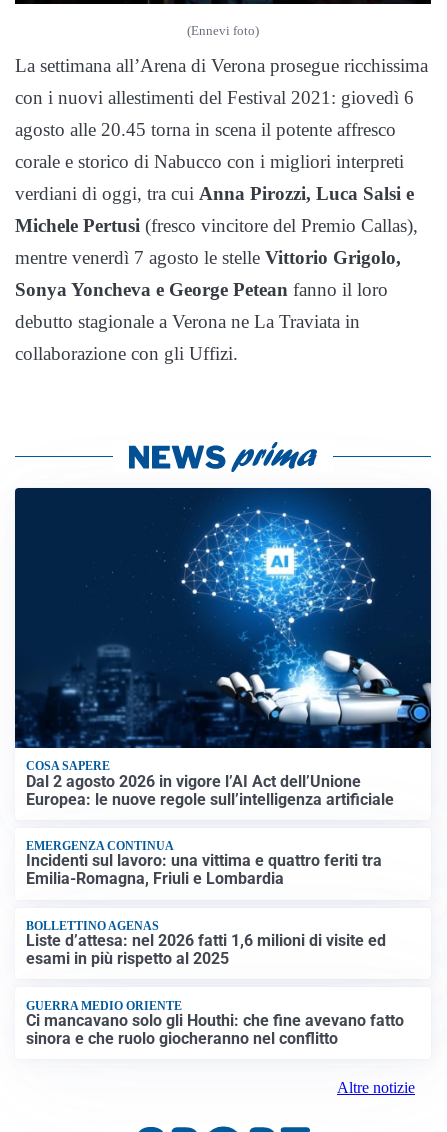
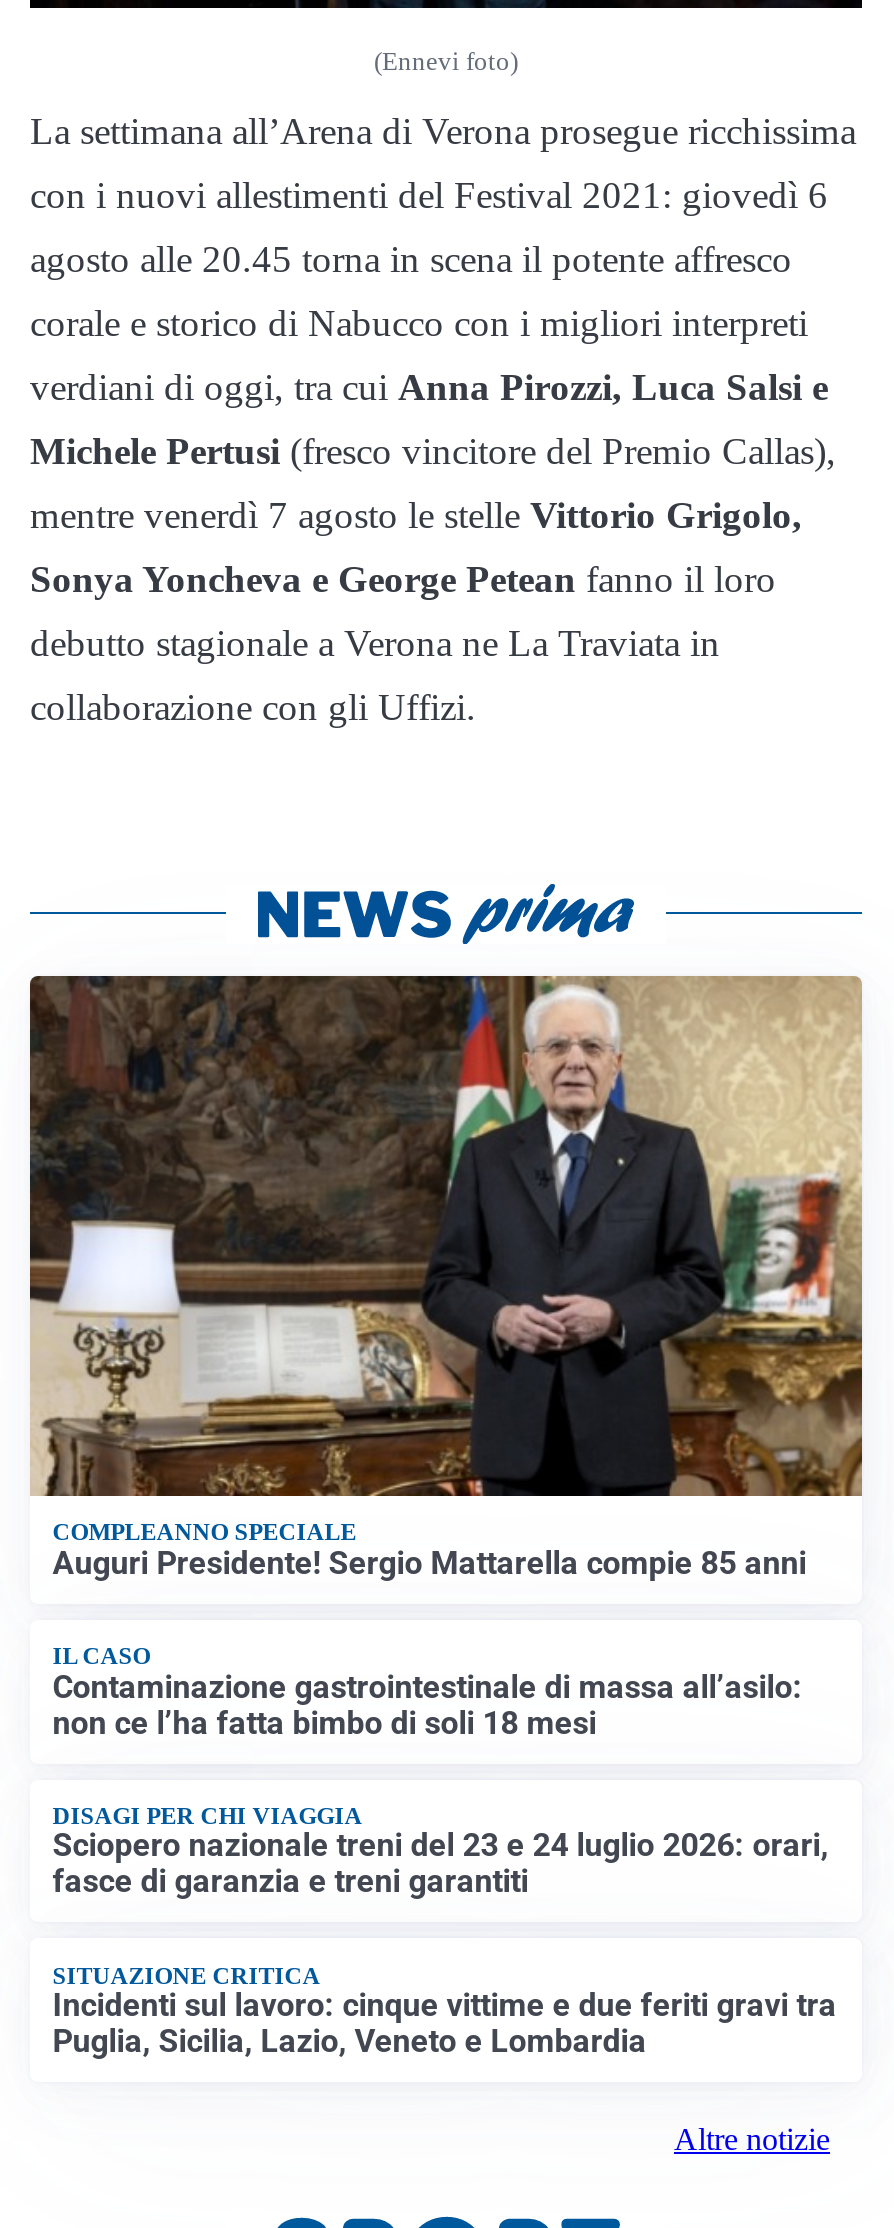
- [image]
- COSA SAPERE
- Dal 2 agosto 2026 in vigore l’AI Act dell’Unione
- Europea: le nuove regole sull’intelligenza artificiale
+ [image]
+ COMPLEANNO SPECIALE
+ Auguri Presidente! Sergio Mattarella compie 85 anni

- EMERGENZA CONTINUA
- Incidenti sul lavoro: una vittima e quattro feriti tra
- Emilia-Romagna, Friuli e Lombardia
+ IL CASO
+ Contaminazione gastrointestinale di massa all’asilo:
+ non ce l’ha fatta bimbo di soli 18 mesi

- BOLLETTINO AGENAS
- Liste d’attesa: nel 2026 fatti 1,6 milioni di visite ed
- esami in più rispetto al 2025
+ DISAGI PER CHI VIAGGIA
+ Sciopero nazionale treni del 23 e 24 luglio 2026: orari,
+ fasce di garanzia e treni garantiti

- GUERRA MEDIO ORIENTE
- Ci mancavano solo gli Houthi: che fine avevano fatto
- sinora e che ruolo giocheranno nel conflitto
+ SITUAZIONE CRITICA
+ Incidenti sul lavoro: cinque vittime e due feriti gravi tra
+ Puglia, Sicilia, Lazio, Veneto e Lombardia
